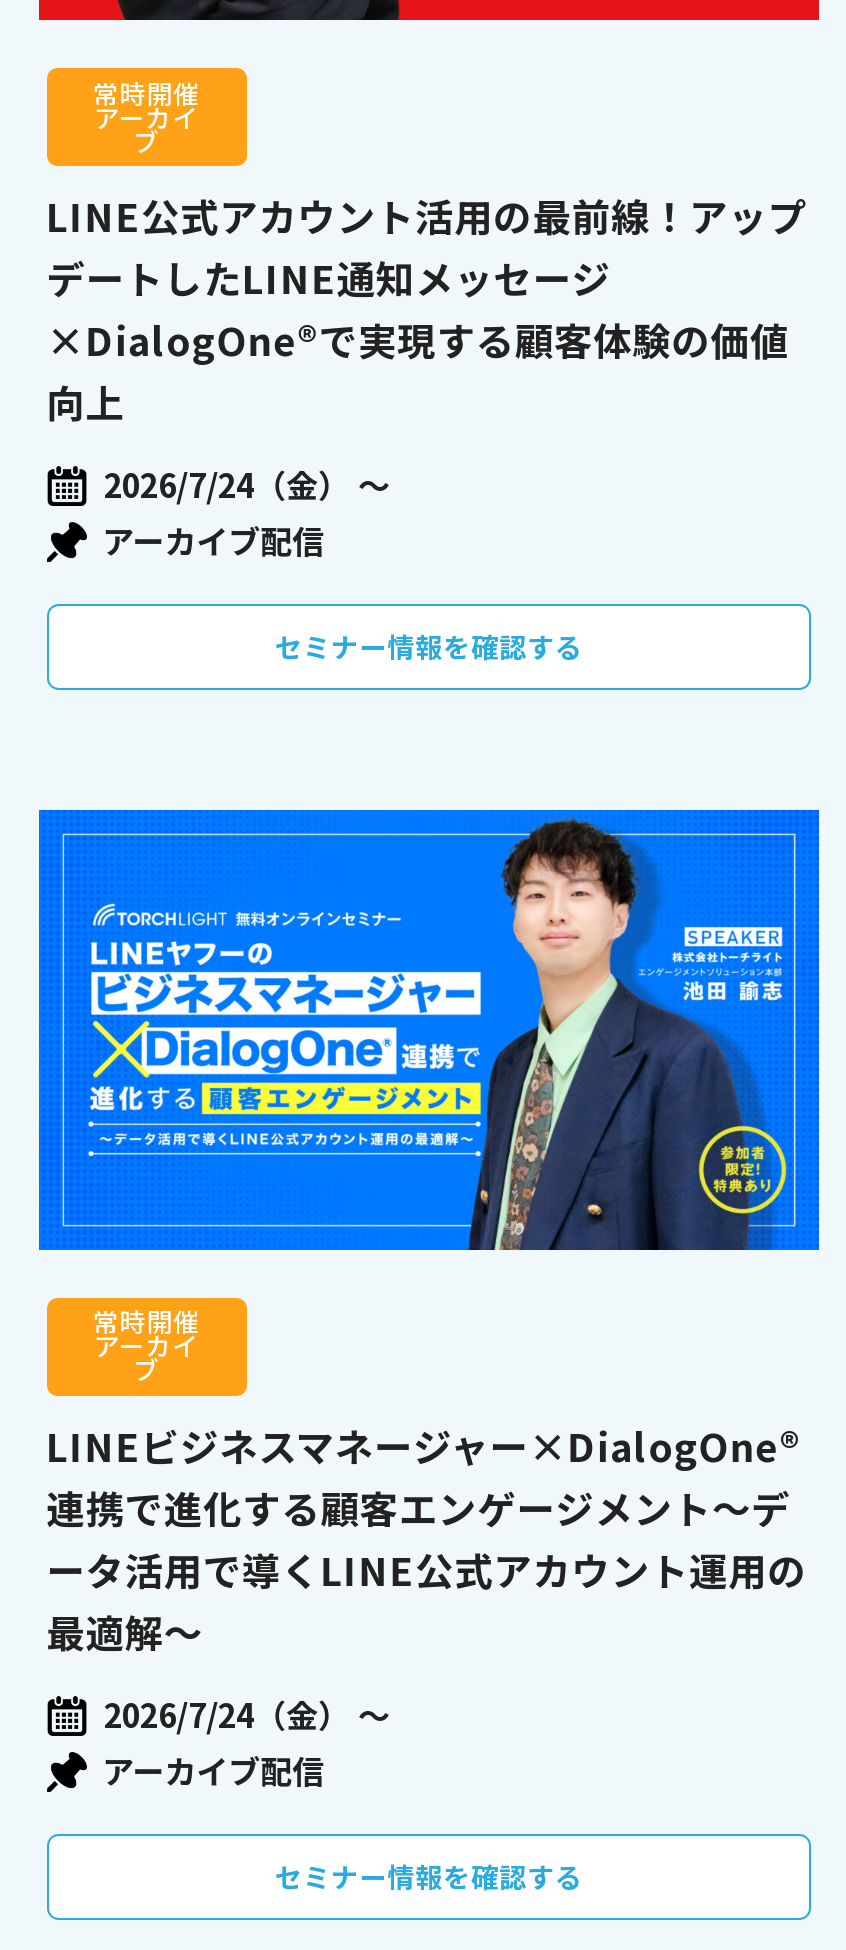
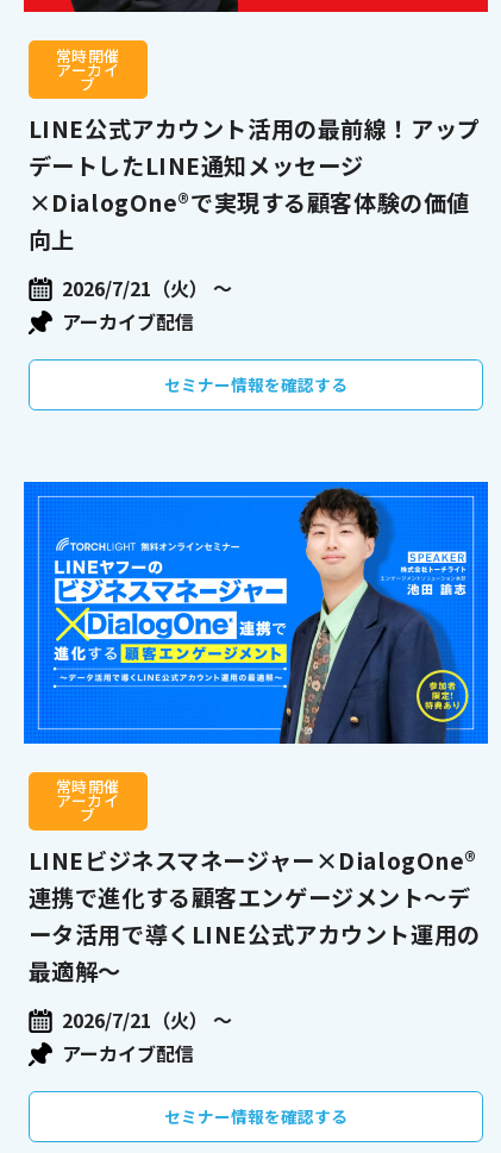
- 2026/7/24（金） 〜
+ 2026/7/21（火） 〜

- 2026/7/24（金） 〜
+ 2026/7/21（火） 〜
